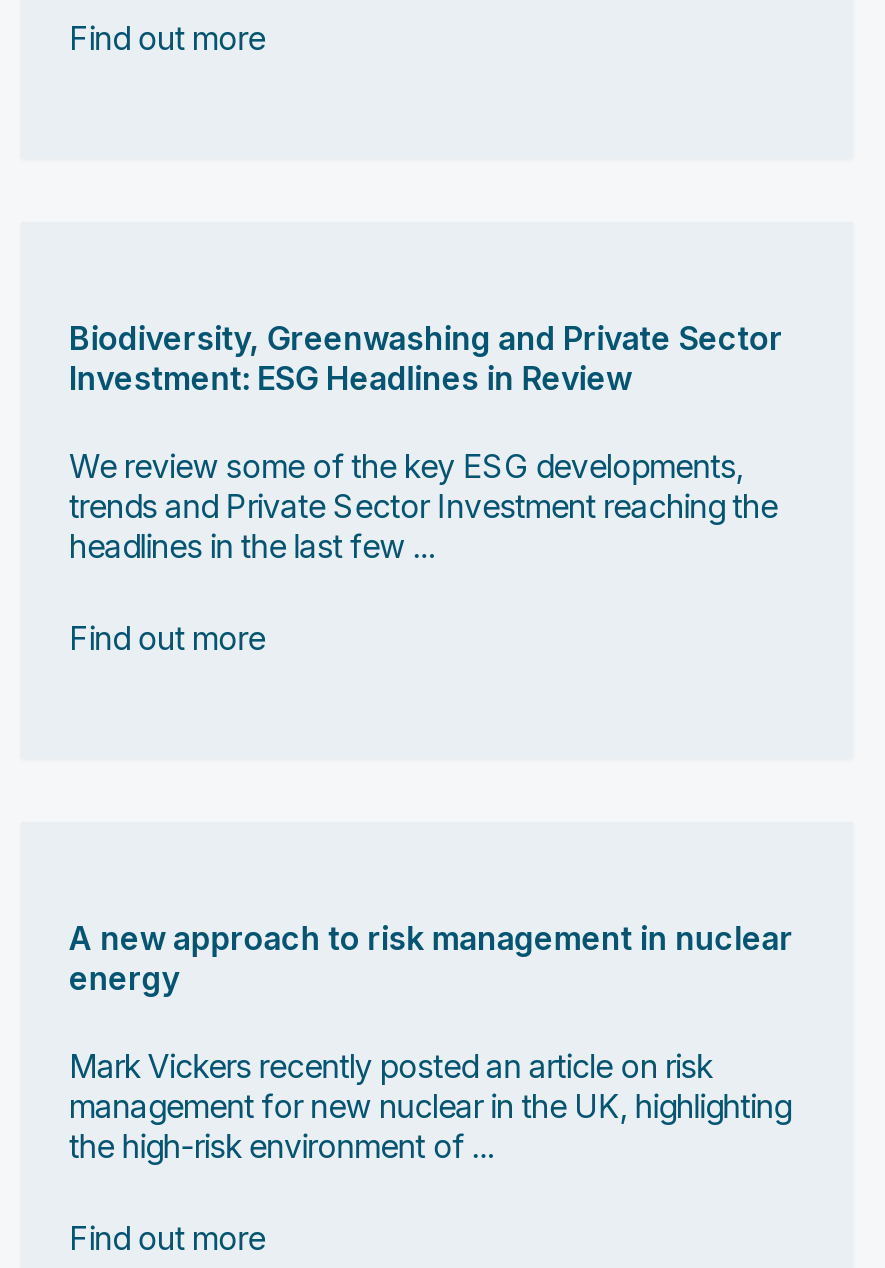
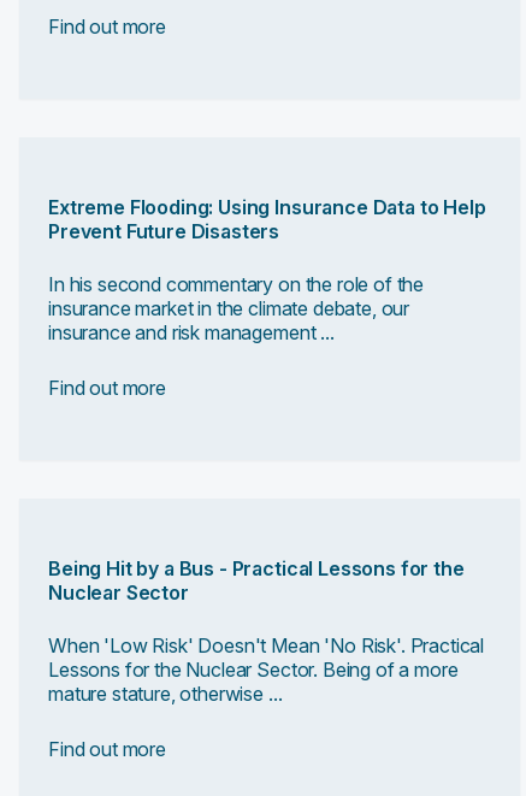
- Biodiversity, Greenwashing and Private Sector
- Investment: ESG Headlines in Review
+ Extreme Flooding: Using Insurance Data to Help
+ Prevent Future Disasters

- We review some of the key ESG developments,
- trends and Private Sector Investment reaching the
- headlines in the last few ...
+ In his second commentary on the role of the
+ insurance market in the climate debate, our
+ insurance and risk management ...

- A new approach to risk management in nuclear
- energy
+ Being Hit by a Bus - Practical Lessons for the
+ Nuclear Sector

- Mark Vickers recently posted an article on risk
- management for new nuclear in the UK, highlighting
- the high-risk environment of ...
+ When 'Low Risk' Doesn't Mean 'No Risk'. Practical
+ Lessons for the Nuclear Sector. Being of a more
+ mature stature, otherwise ...
